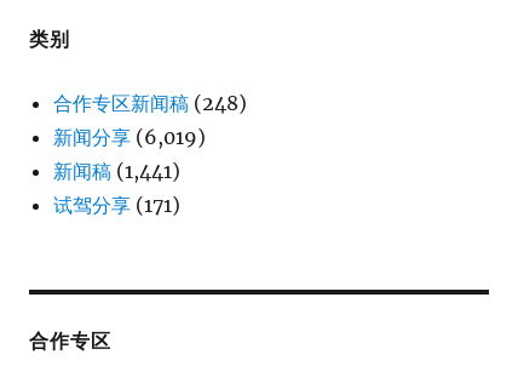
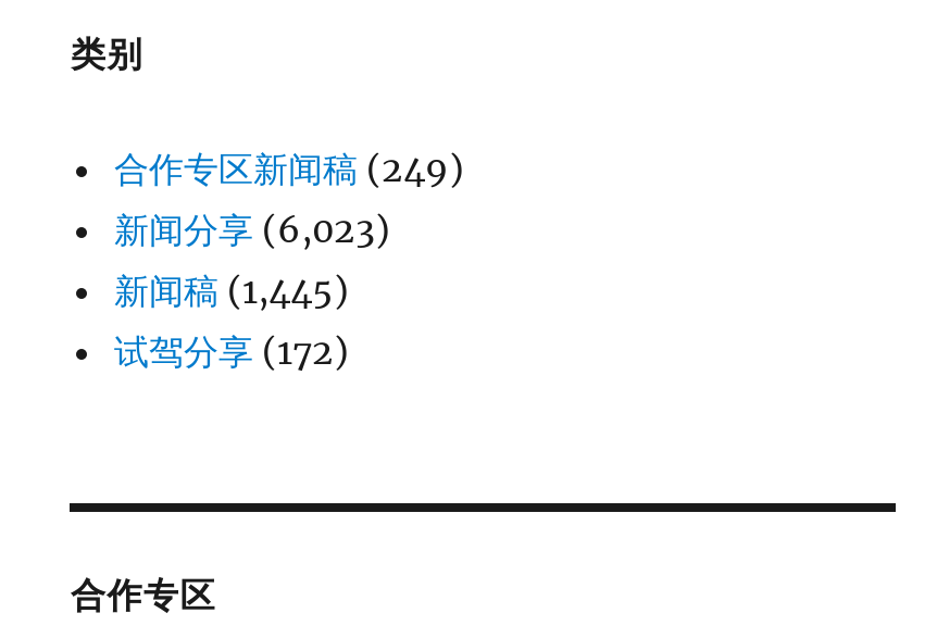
- 合作专区新闻稿(248)
+ 合作专区新闻稿(249)

- 新闻分享(6,019)
+ 新闻分享(6,023)

- 新闻稿(1,441)
+ 新闻稿(1,445)

- 试驾分享(171)
+ 试驾分享(172)
